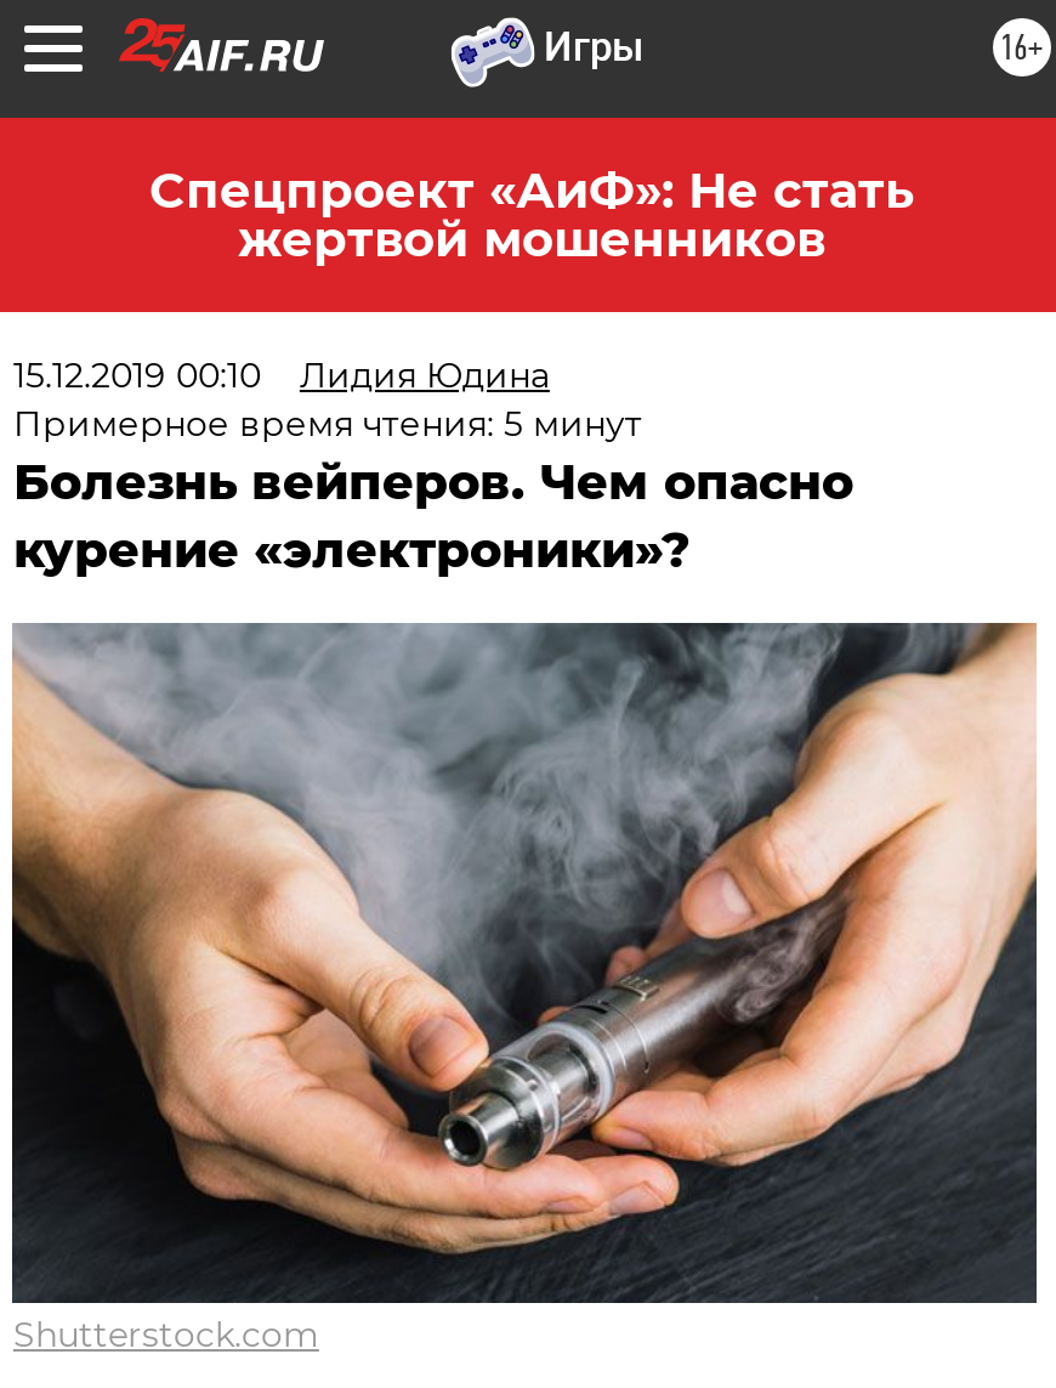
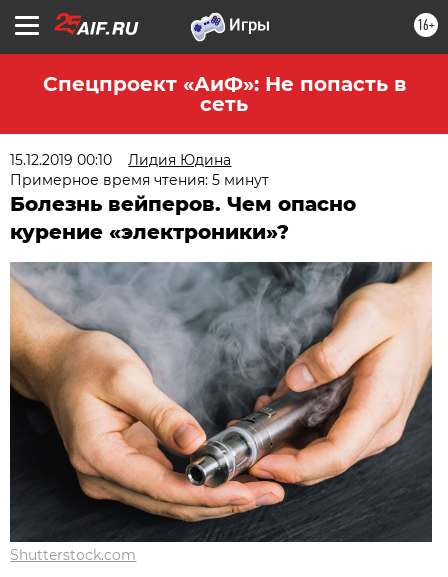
- Спецпроект «АиФ»: Не стать
- жертвой мошенников
+ Спецпроект «АиФ»: Не попасть в
+ сеть
